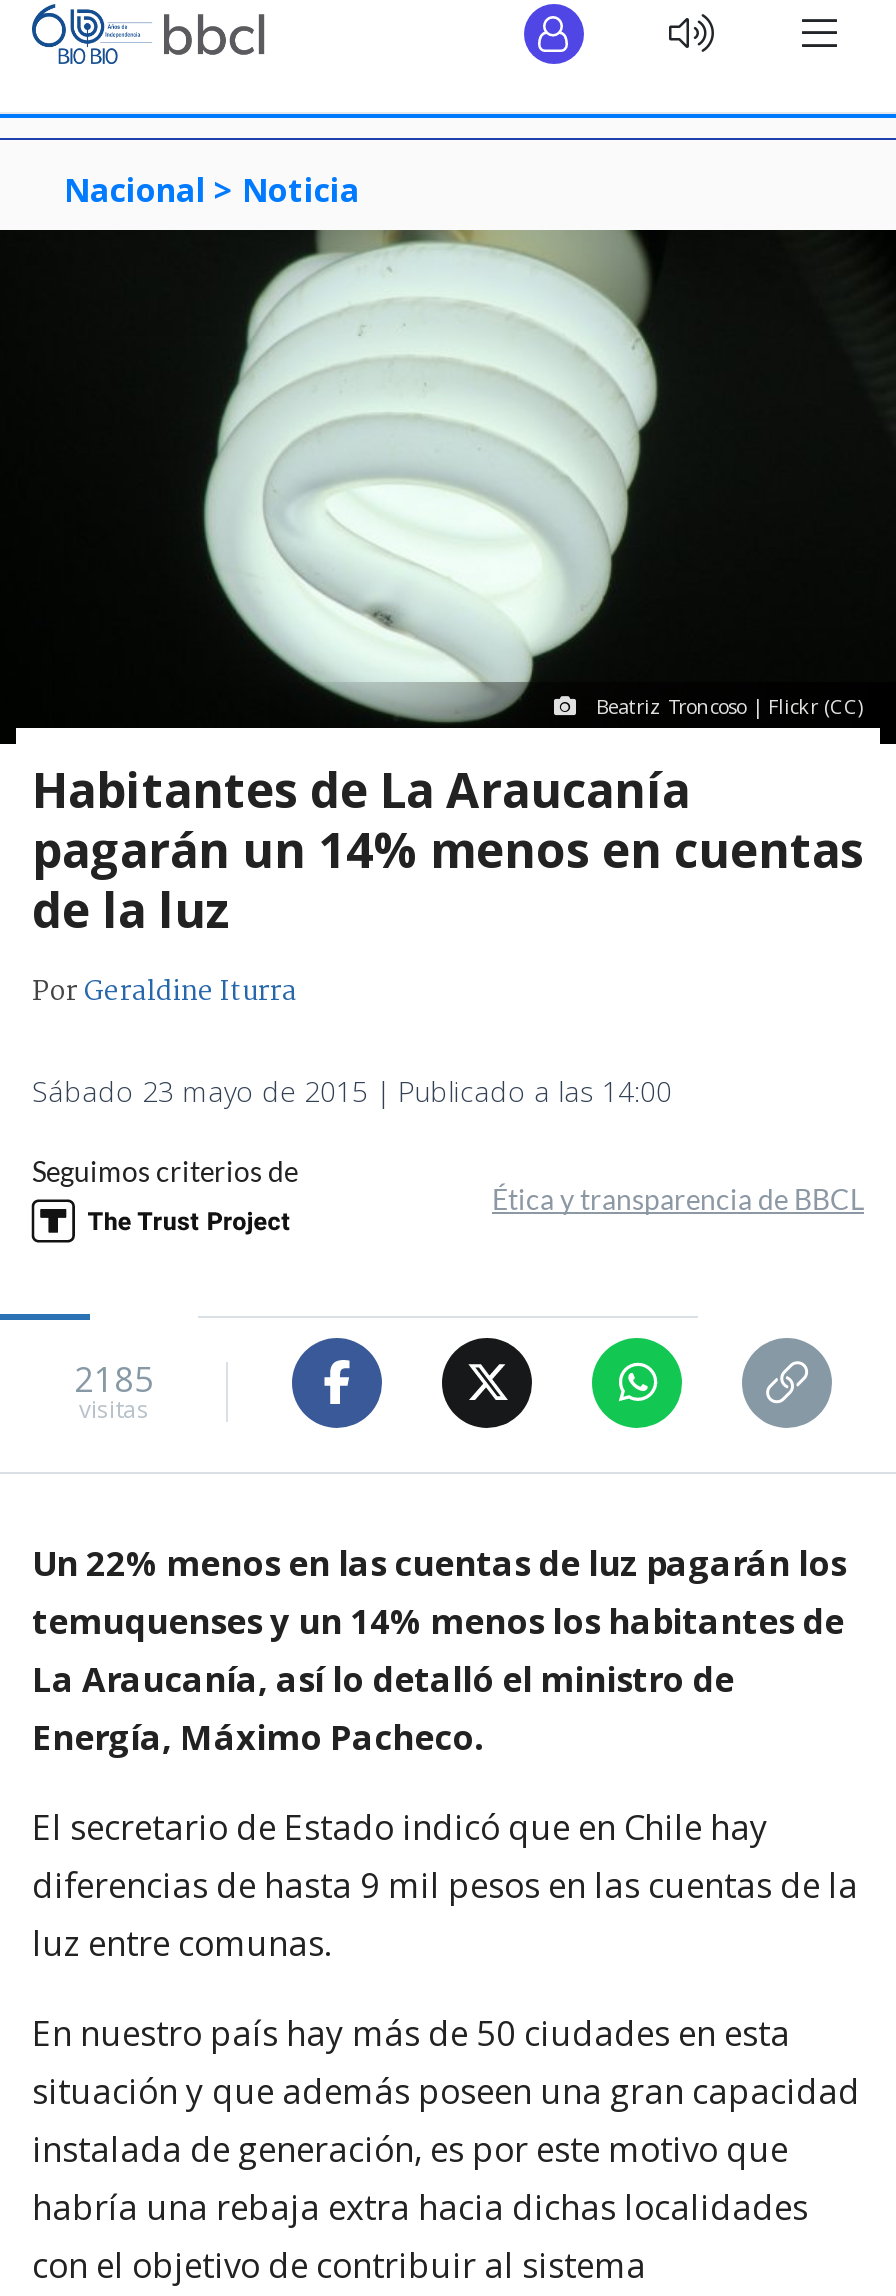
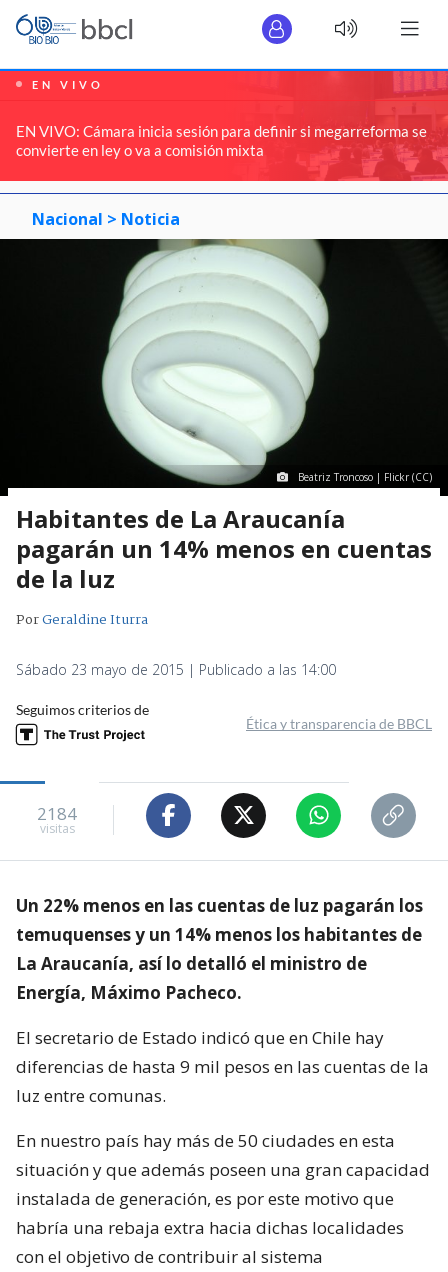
+ [image]
+ EN VIVO
+ EN VIVO: Cámara inicia sesión para definir si megarreforma se
+ convierte en ley o va a comisión mixta

- 2185
+ 2184
